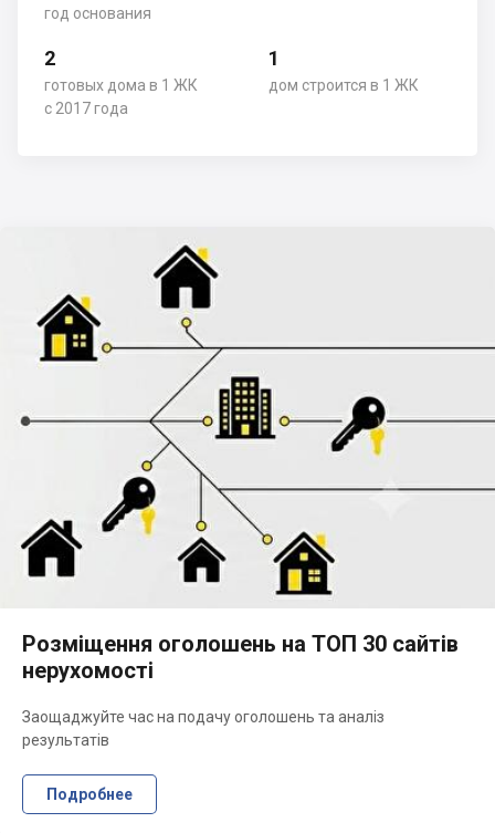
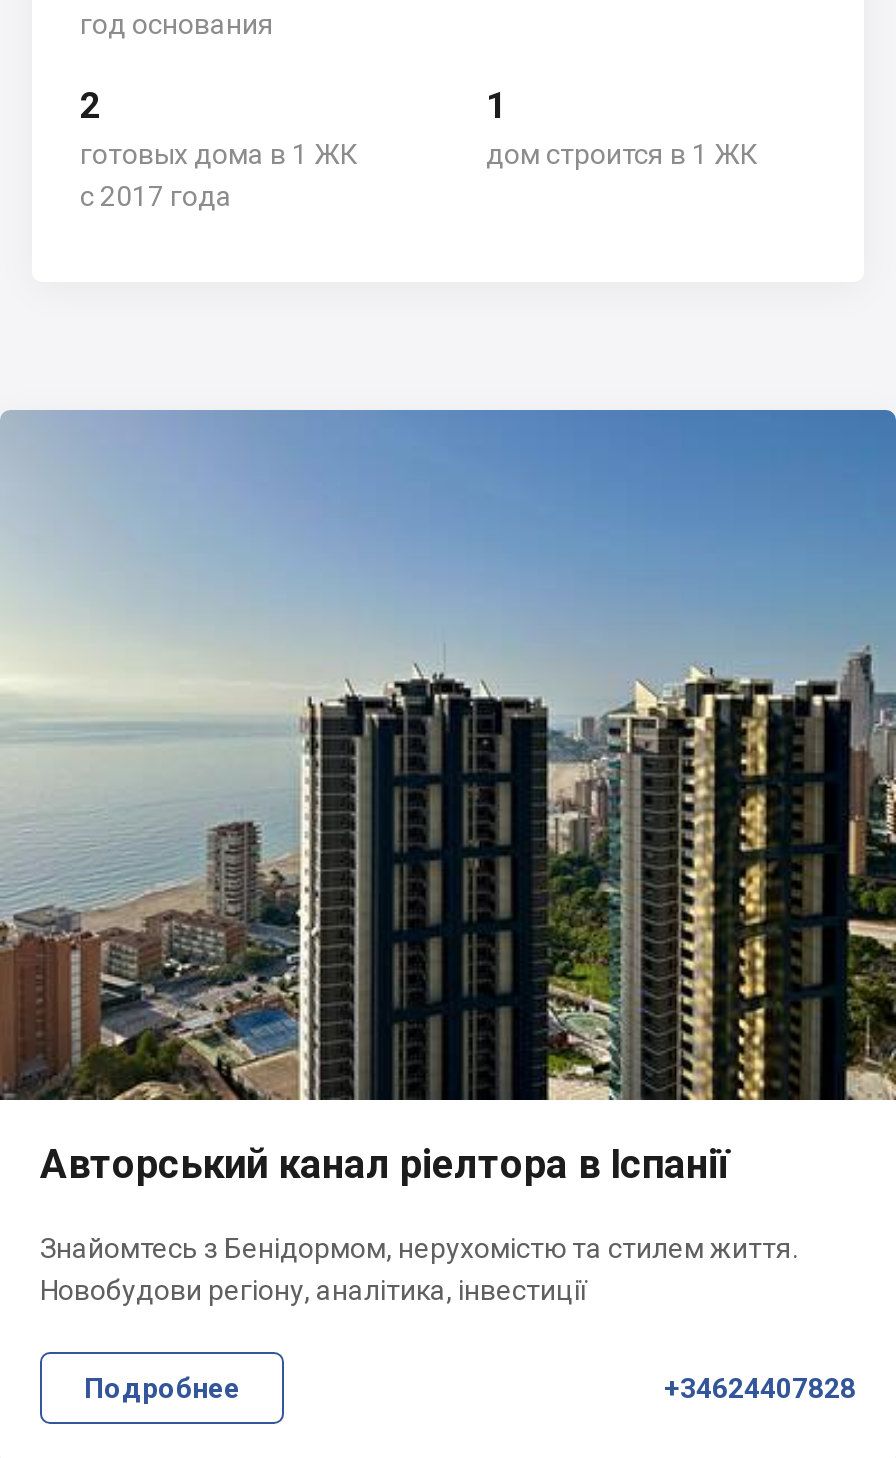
- [image]
- Розміщення оголошень на ТОП 30 сайтів
- нерухомості
+ [image]
+ Авторський канал ріелтора в Іспанії

- Заощаджуйте час на подачу оголошень та аналіз
- результатів
+ Знайомтесь з Бенідормом, нерухомістю та стилем життя.
+ Новобудови регіону, аналітика, інвестиції

+ +34624407828
